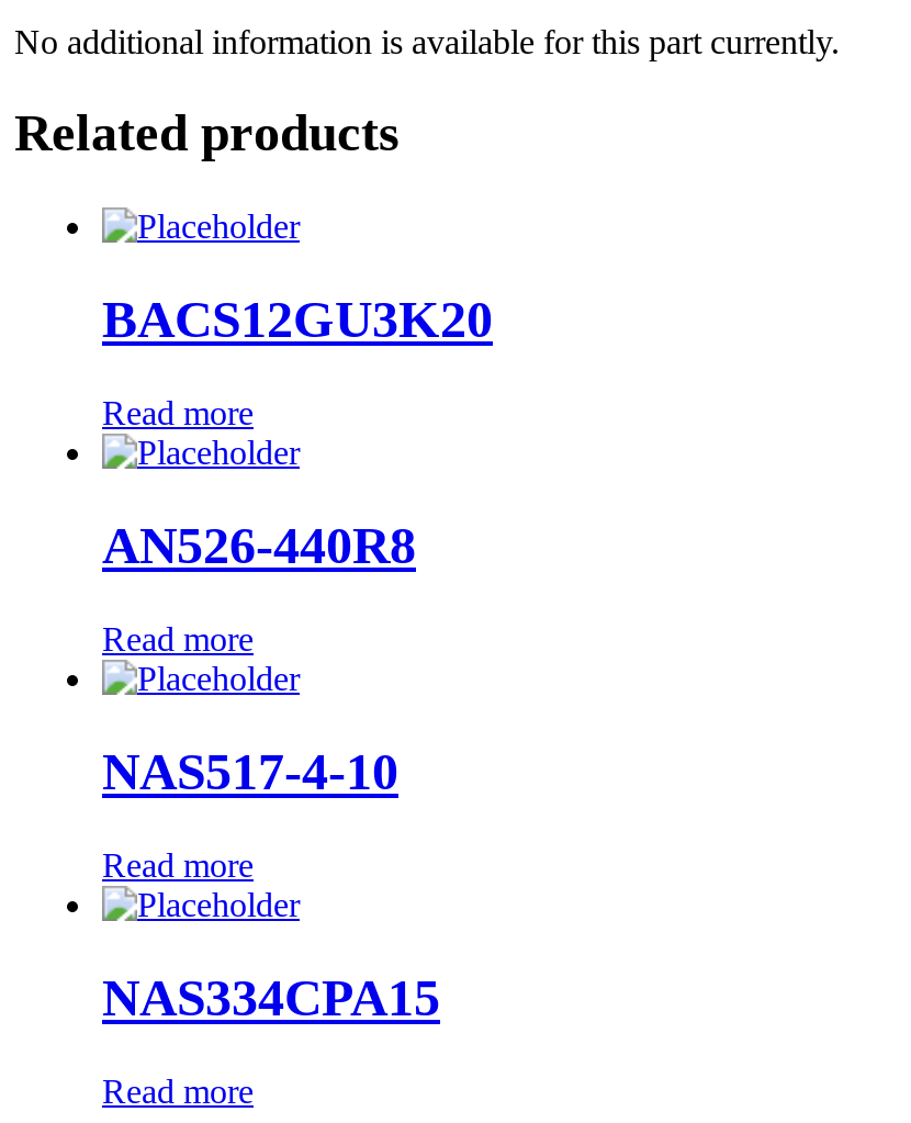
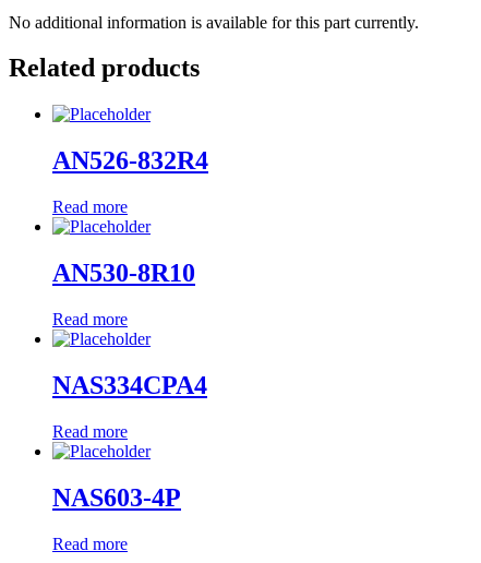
- BACS12GU3K20
+ AN526-832R4

- AN526-440R8
+ AN530-8R10

- NAS517-4-10
+ NAS334CPA4

- NAS334CPA15
+ NAS603-4P
